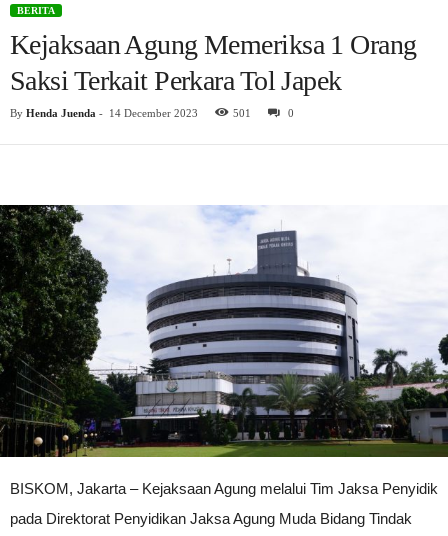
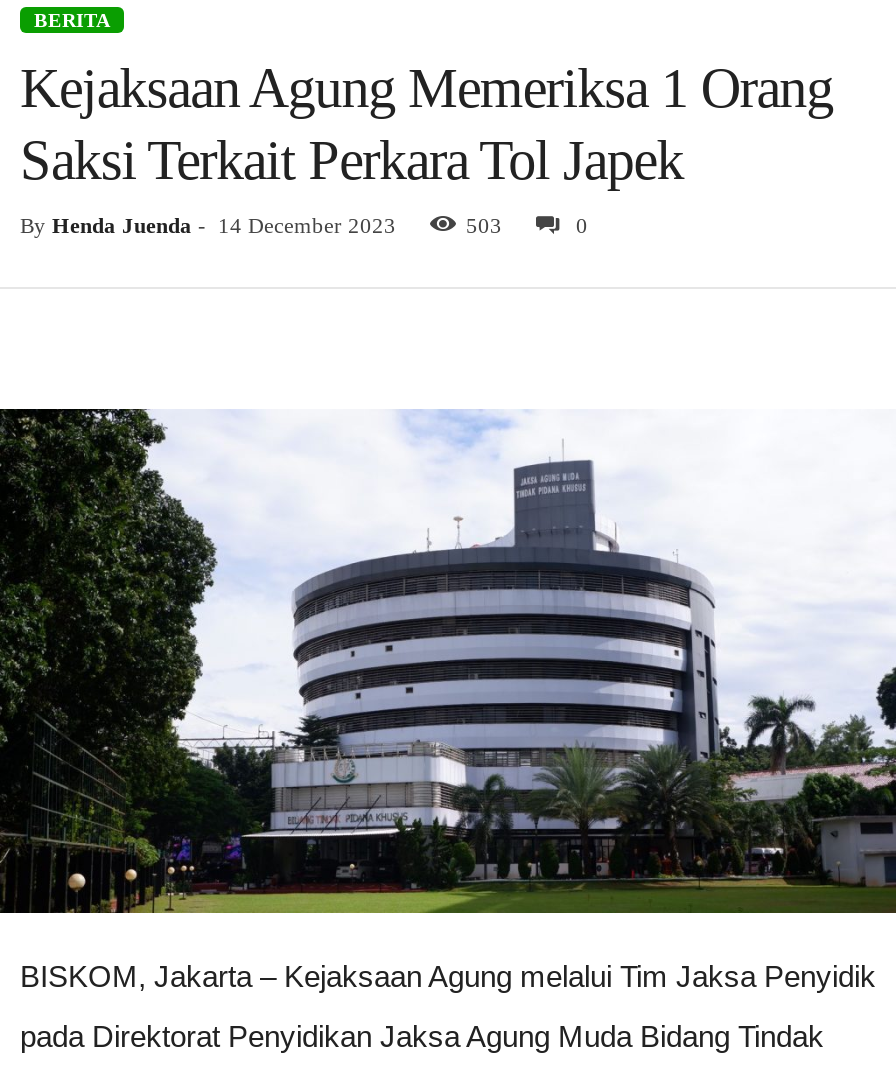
- 501
+ 503
